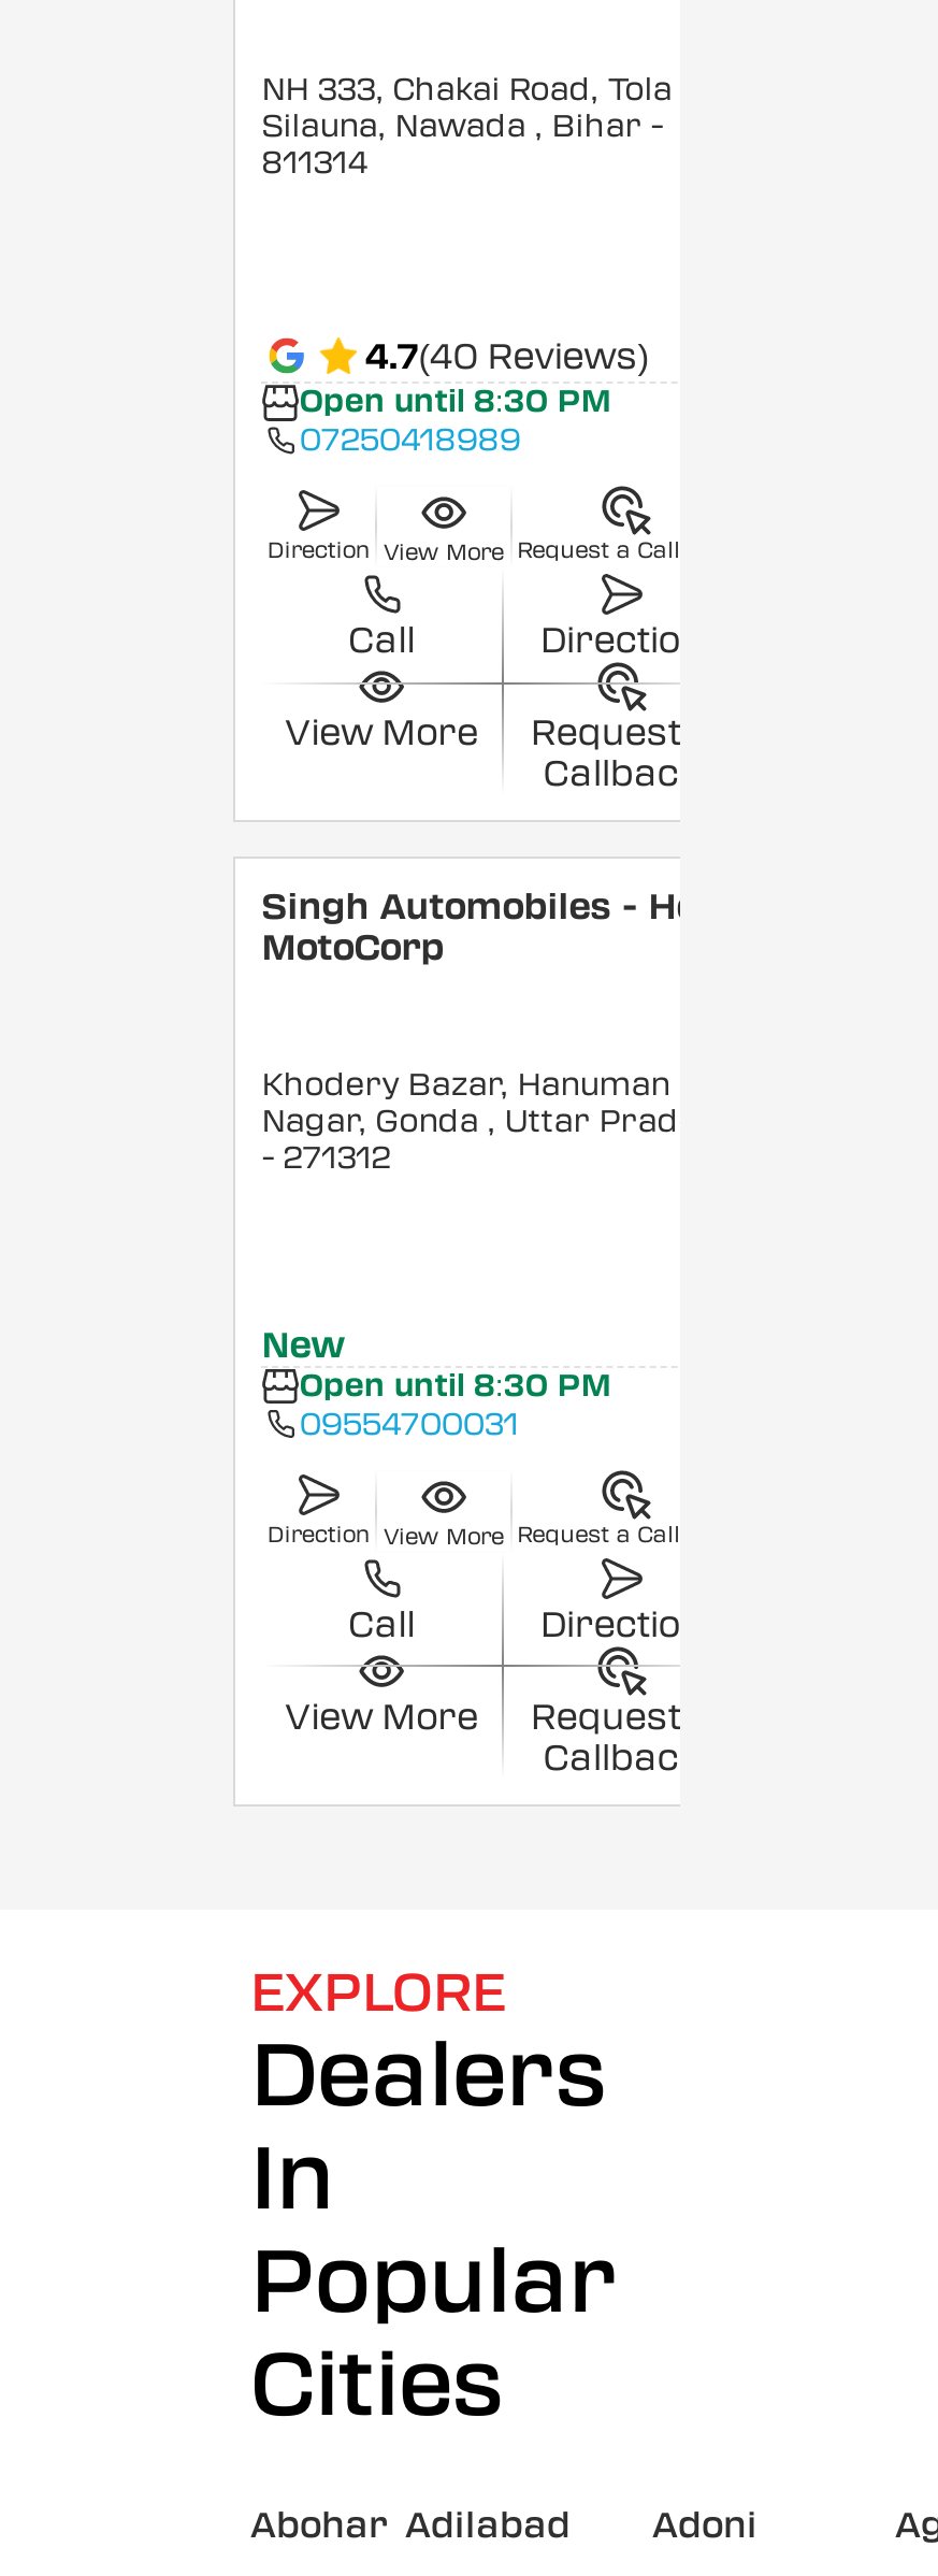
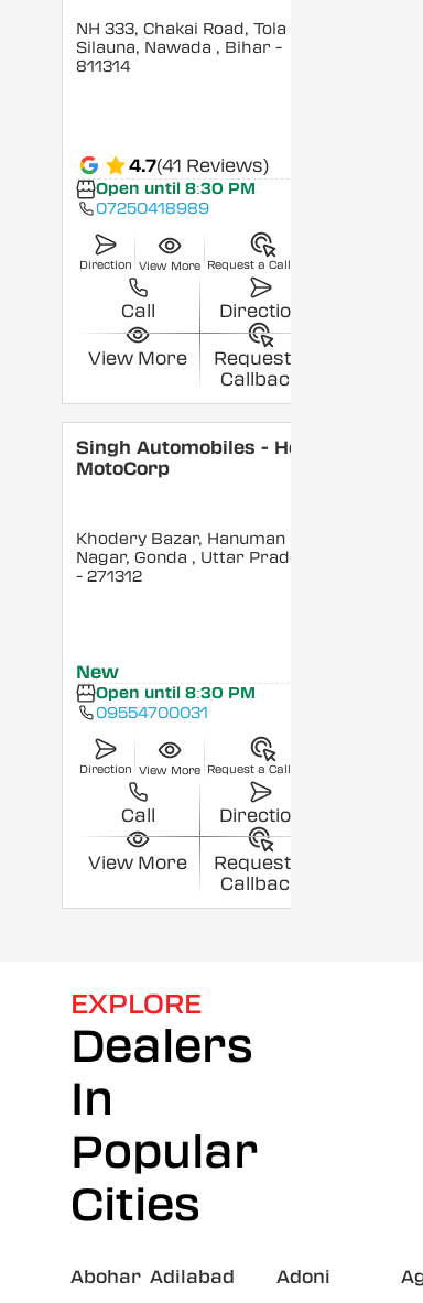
- 4.7(40 Reviews)
+ 4.7(41 Reviews)
